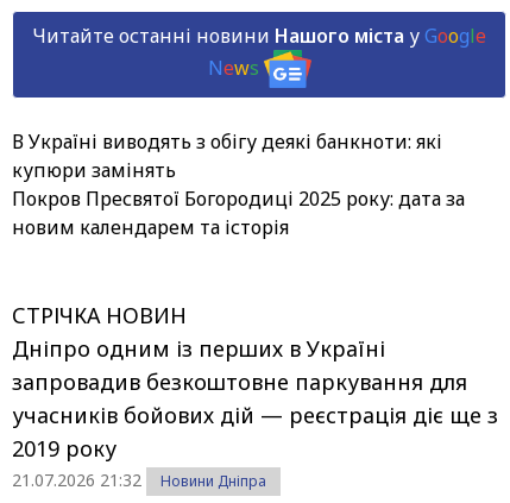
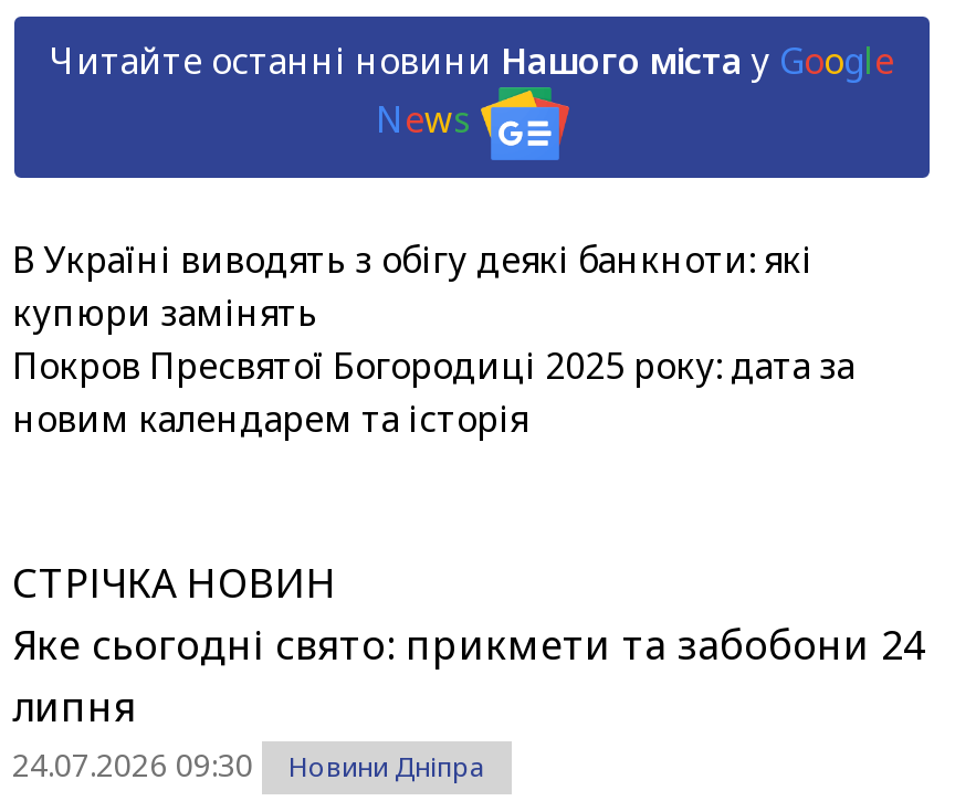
- Дніпро одним із перших в Україні
- запровадив безкоштовне паркування для
- учасників бойових дій — реєстрація діє ще з
- 2019 року
- 21.07.2026 21:32
+ Яке сьогодні свято: прикмети та забобони 24
+ липня
+ 24.07.2026 09:30
